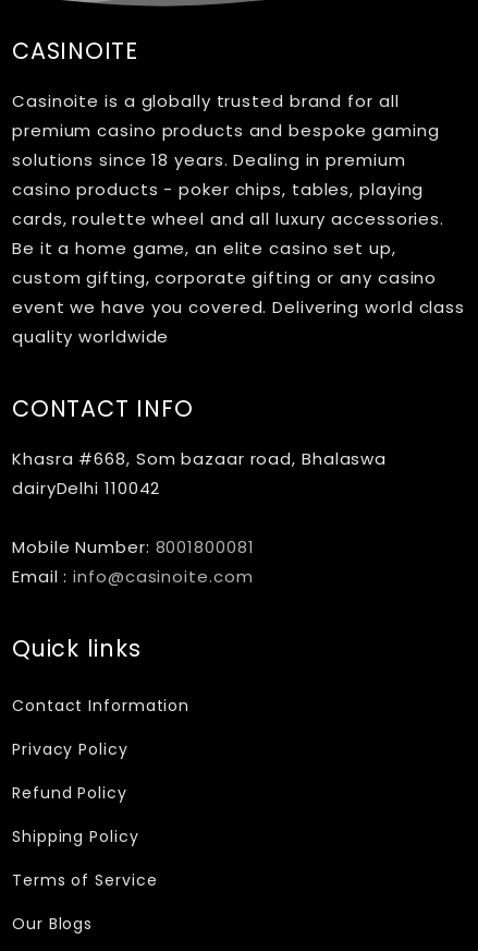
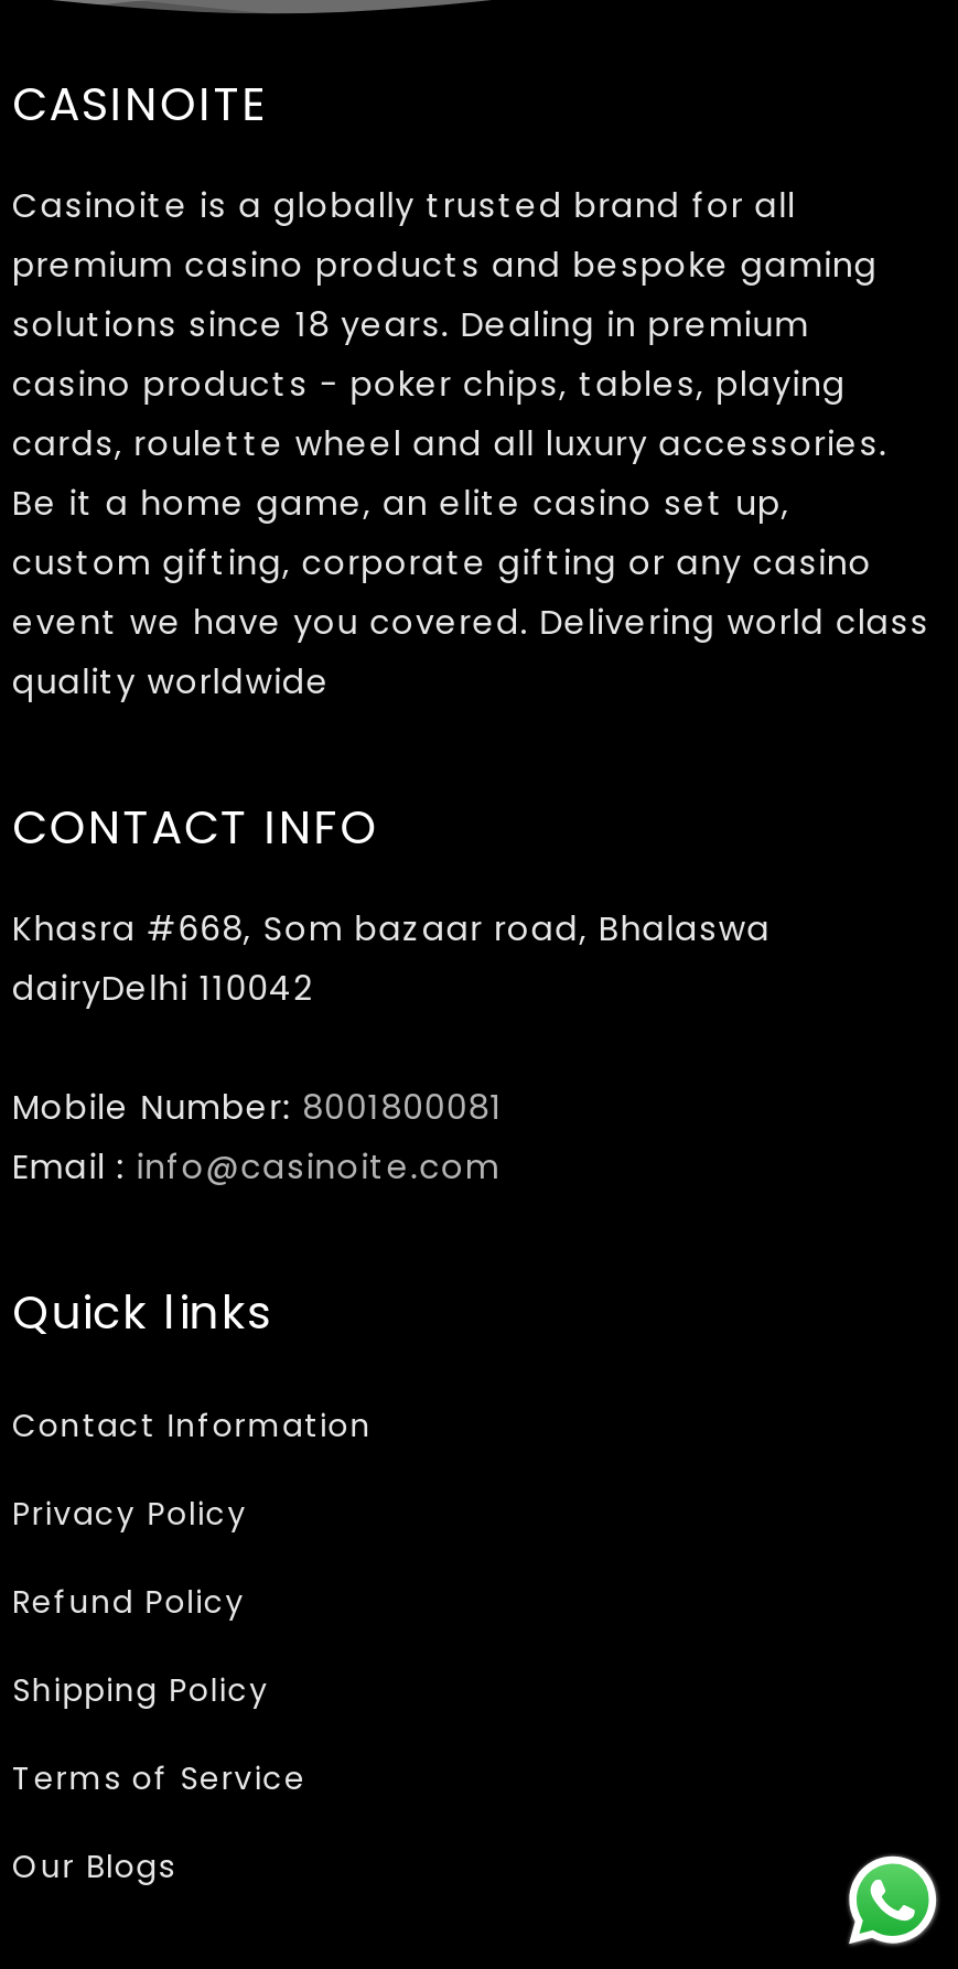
+ [image]
